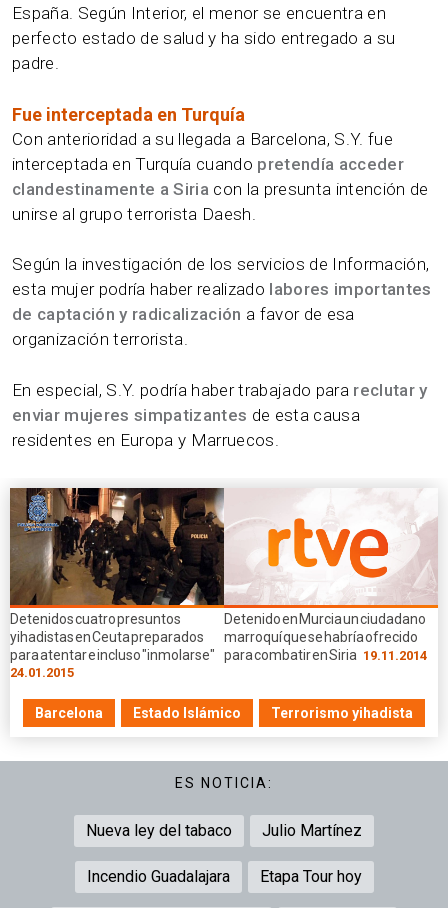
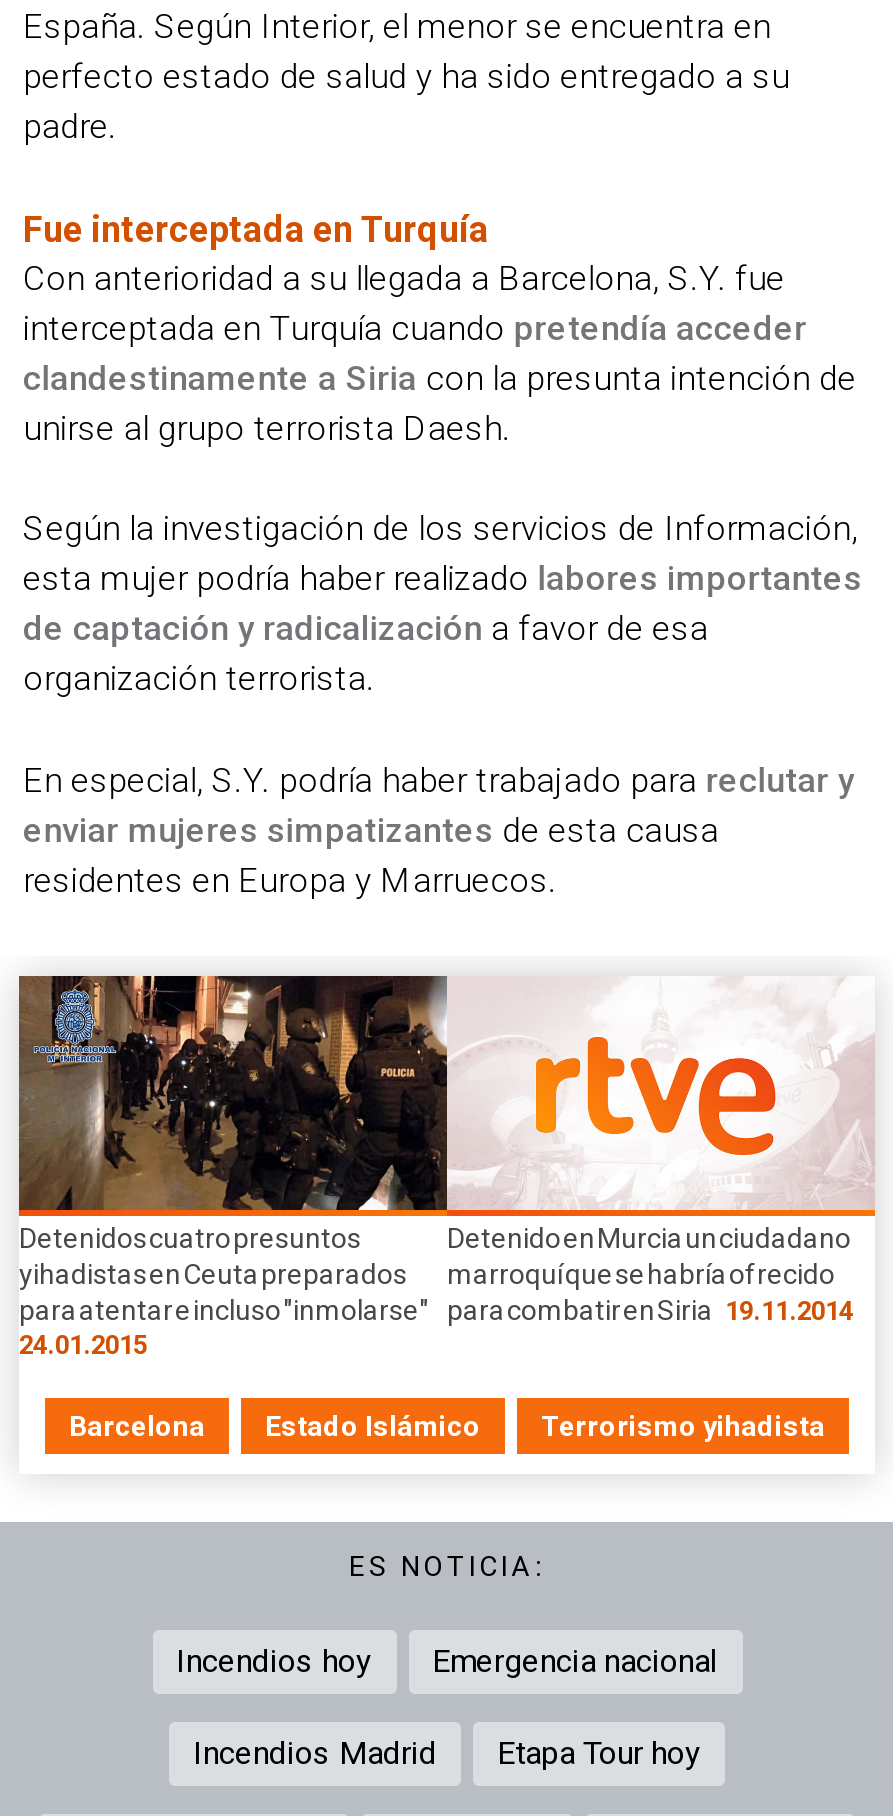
- Nueva ley del tabaco
- Julio Martínez
+ Incendios hoy
+ Emergencia nacional

- Incendio Guadalajara
+ Incendios Madrid
